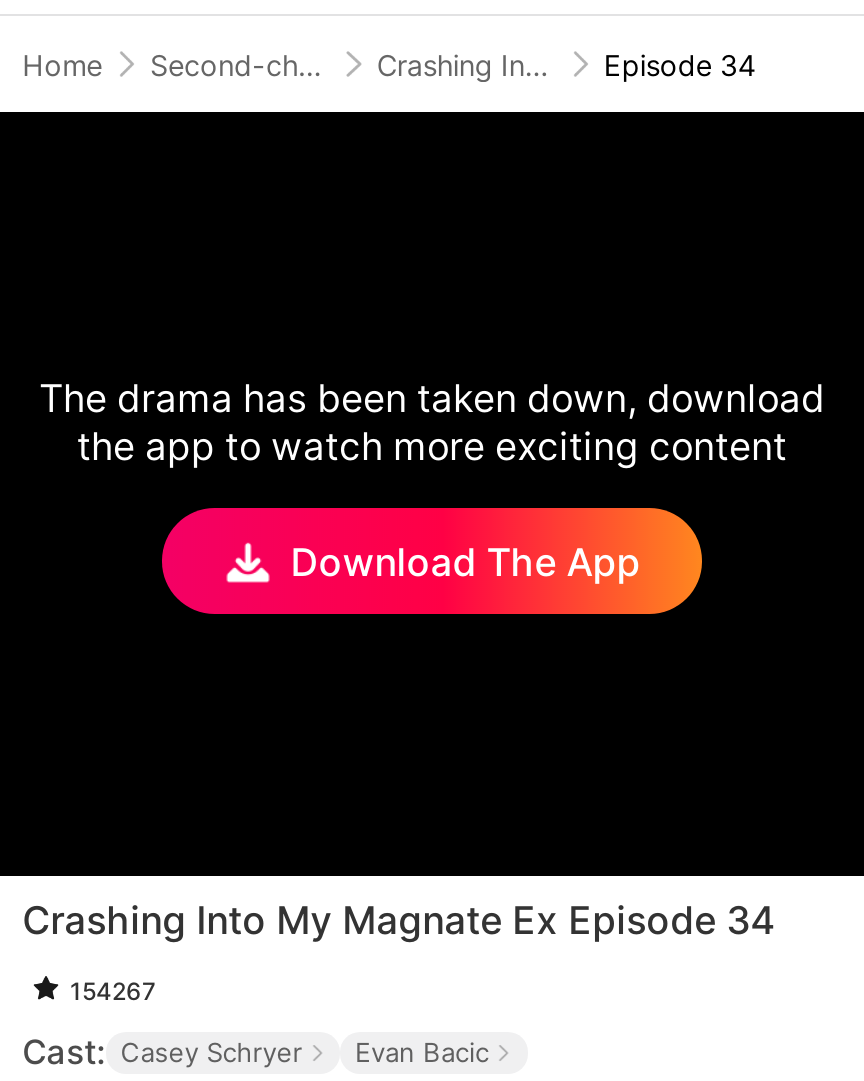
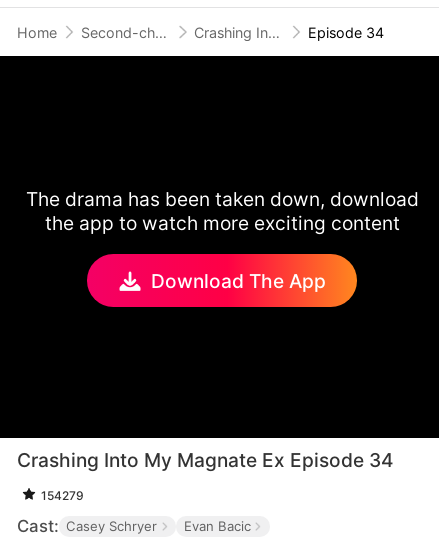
- 154267
+ 154279
